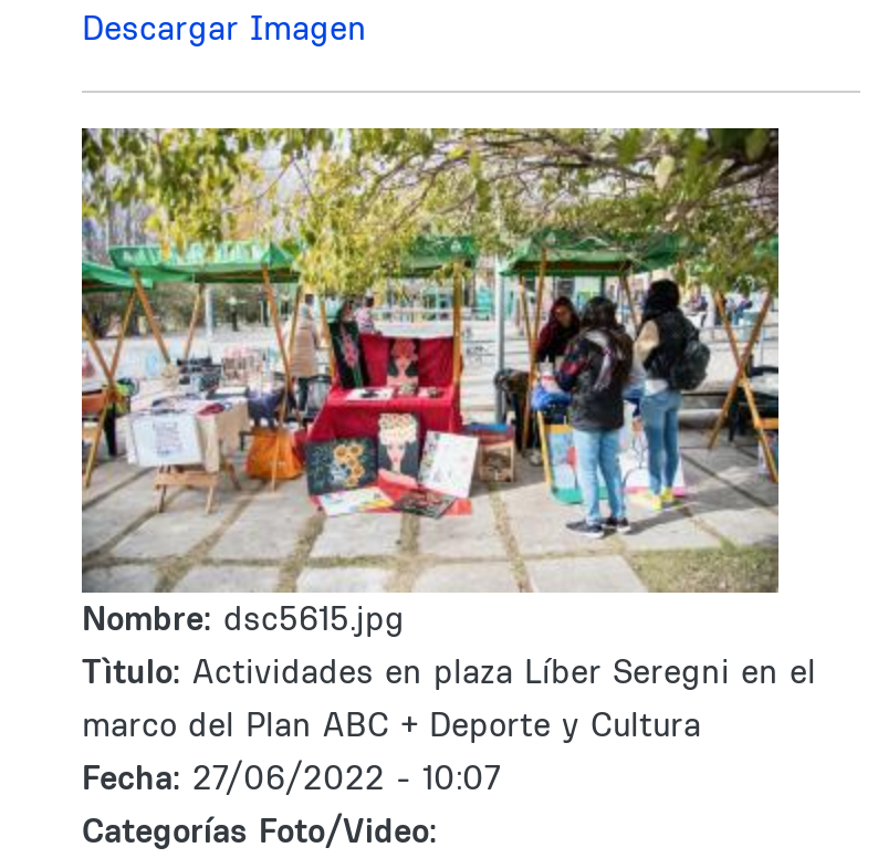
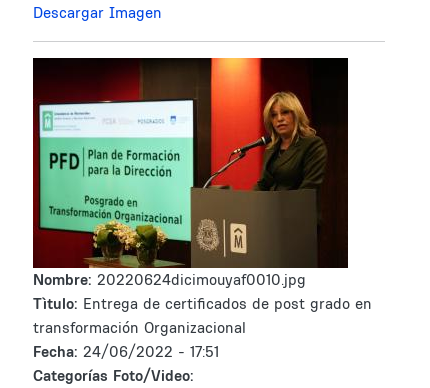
- [image]
- Nombre: dsc5615.jpg
- Tìtulo: Actividades en plaza Líber Seregni en el
- marco del Plan ABC + Deporte y Cultura
- Fecha: 27/06/2022 - 10:07
+ [image]
+ Nombre: 20220624dicimouyaf0010.jpg
+ Tìtulo: Entrega de certificados de post grado en
+ transformación Organizacional
+ Fecha: 24/06/2022 - 17:51
